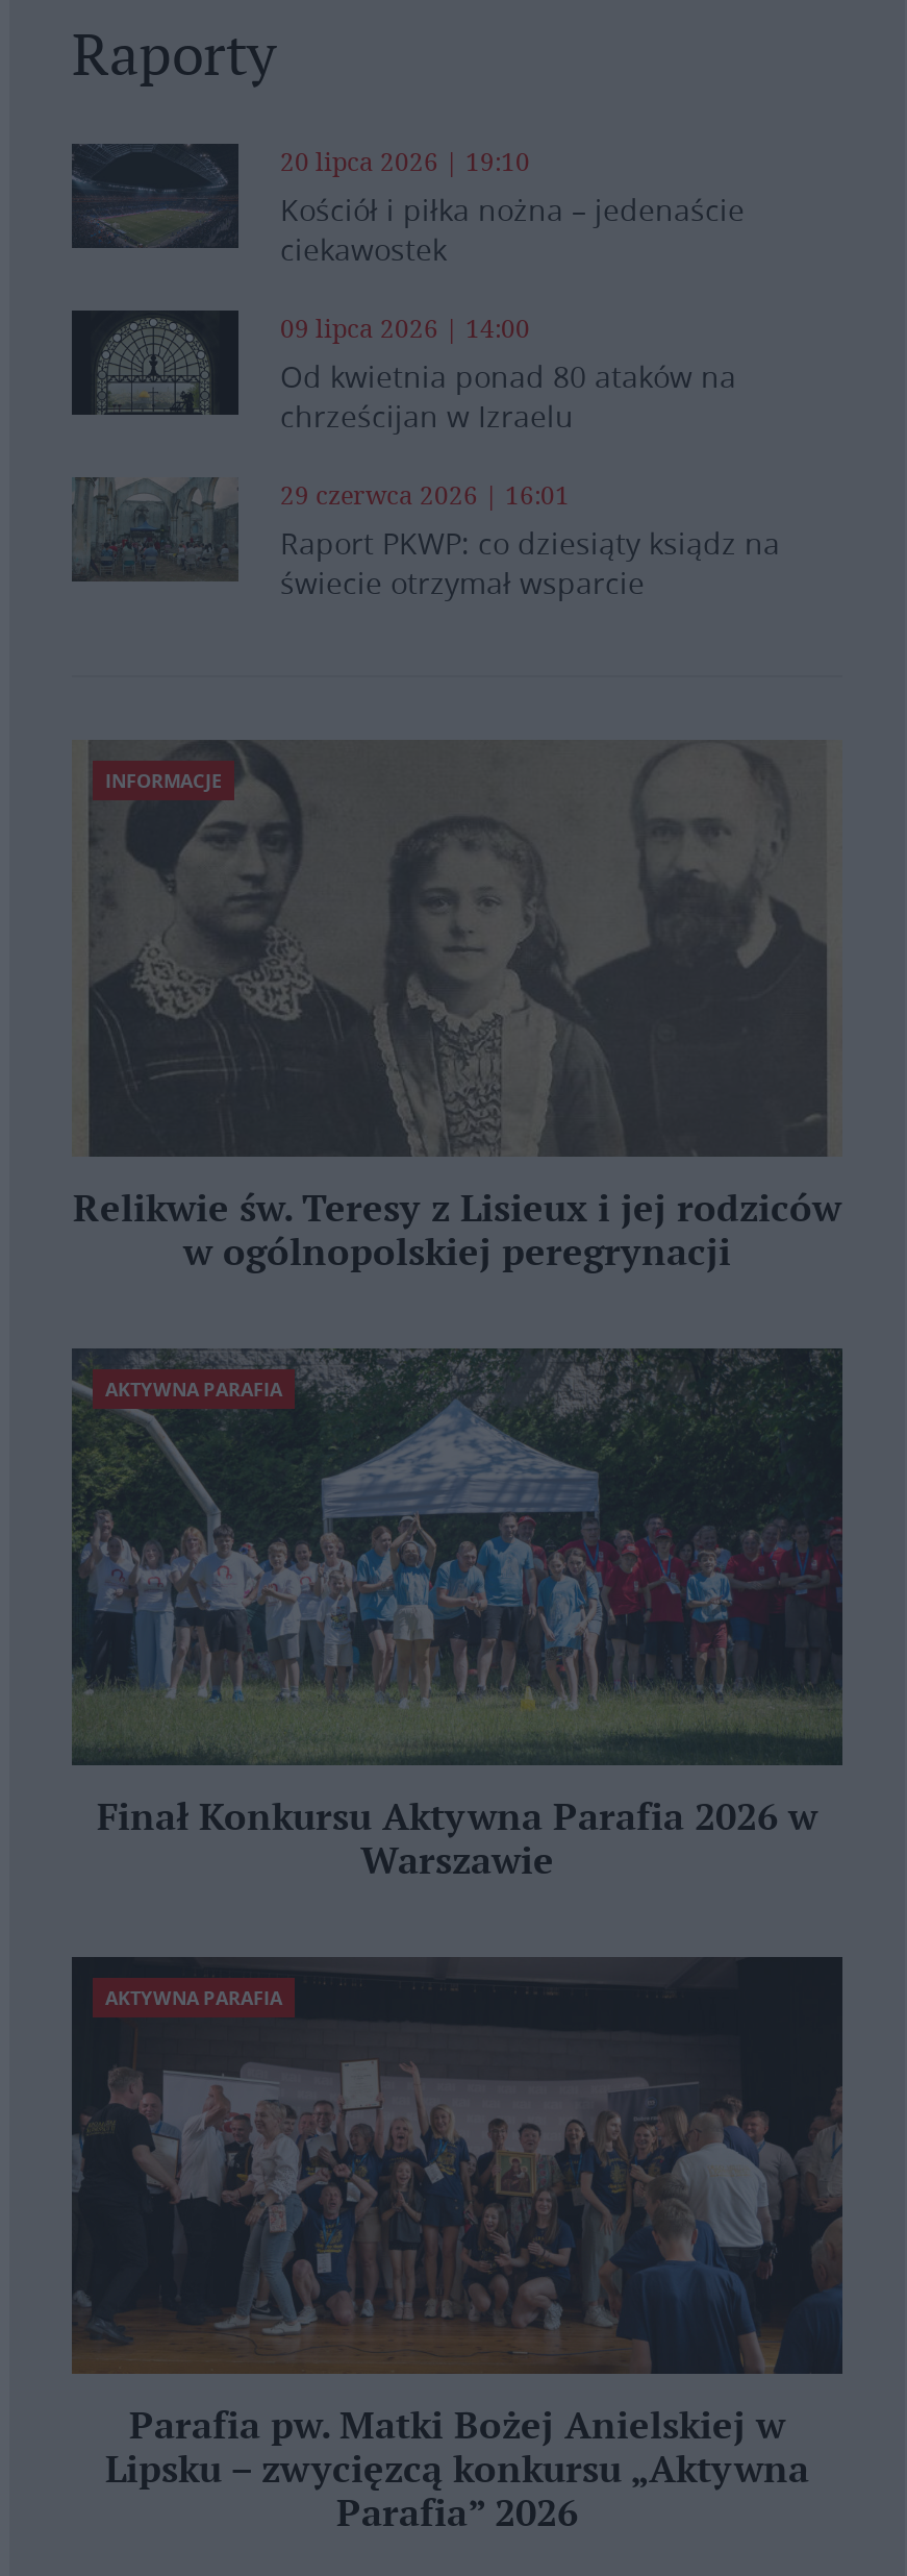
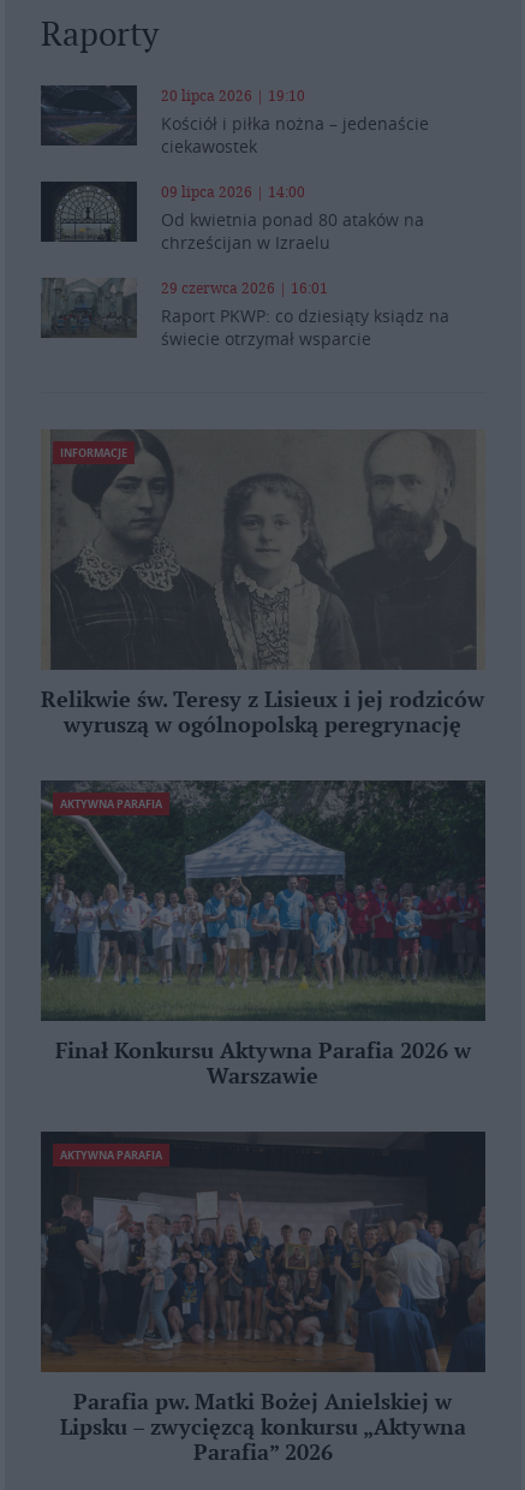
- w ogólnopolskiej peregrynacji
+ wyruszą w ogólnopolską peregrynację
